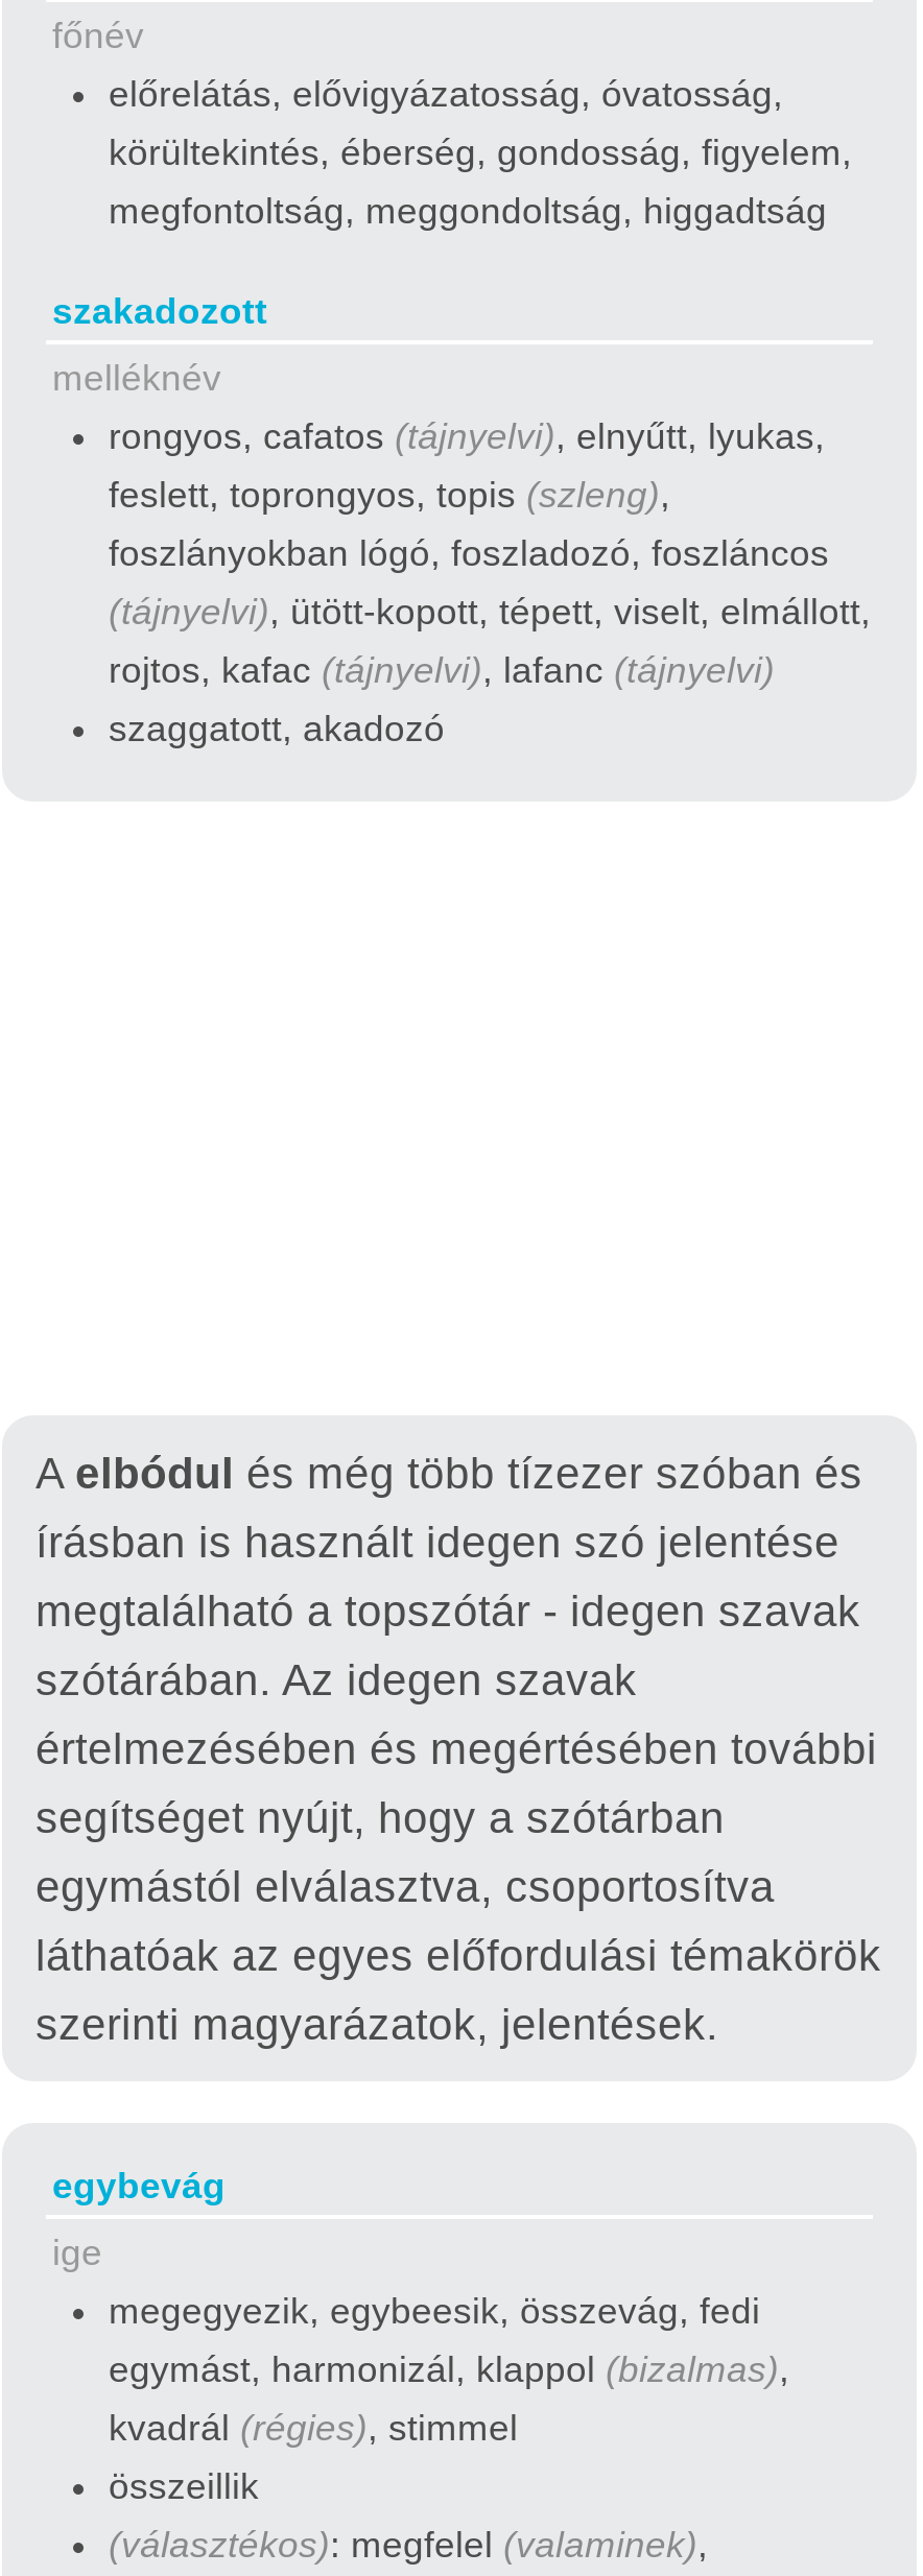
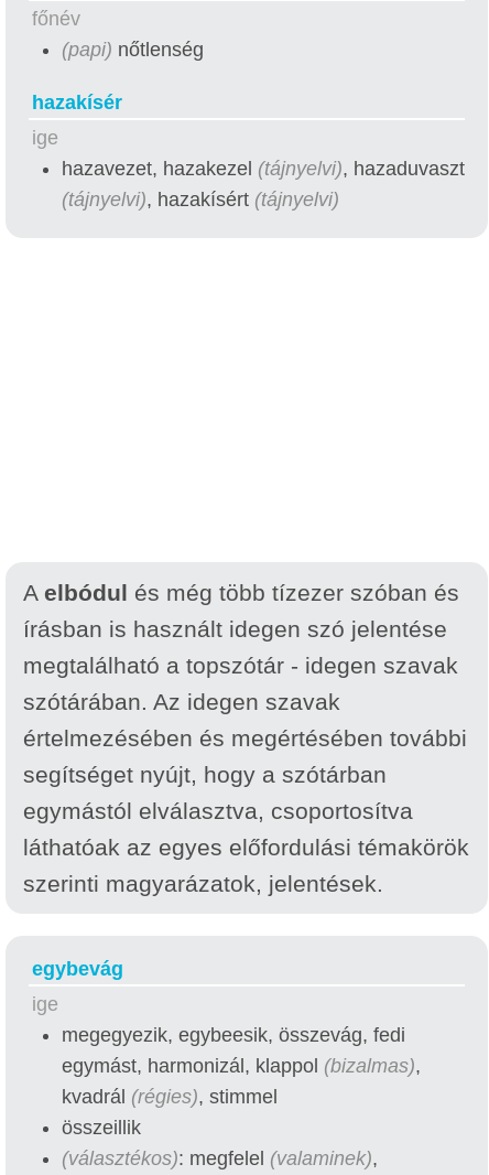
- előrelátás, elővigyázatosság, óvatosság,
- körültekintés, éberség, gondosság, figyelem,
- megfontoltság, meggondoltság, higgadtság
+ (papi) nőtlenség

- szakadozott
+ hazakísér

- melléknév
- rongyos, cafatos (tájnyelvi), elnyűtt, lyukas,
- feslett, toprongyos, topis (szleng),
- foszlányokban lógó, foszladozó, foszláncos
- (tájnyelvi), ütött-kopott, tépett, viselt, elmállott,
- rojtos, kafac (tájnyelvi), lafanc (tájnyelvi)
- szaggatott, akadozó
+ ige
+ hazavezet, hazakezel (tájnyelvi), hazaduvaszt
+ (tájnyelvi), hazakísért (tájnyelvi)
